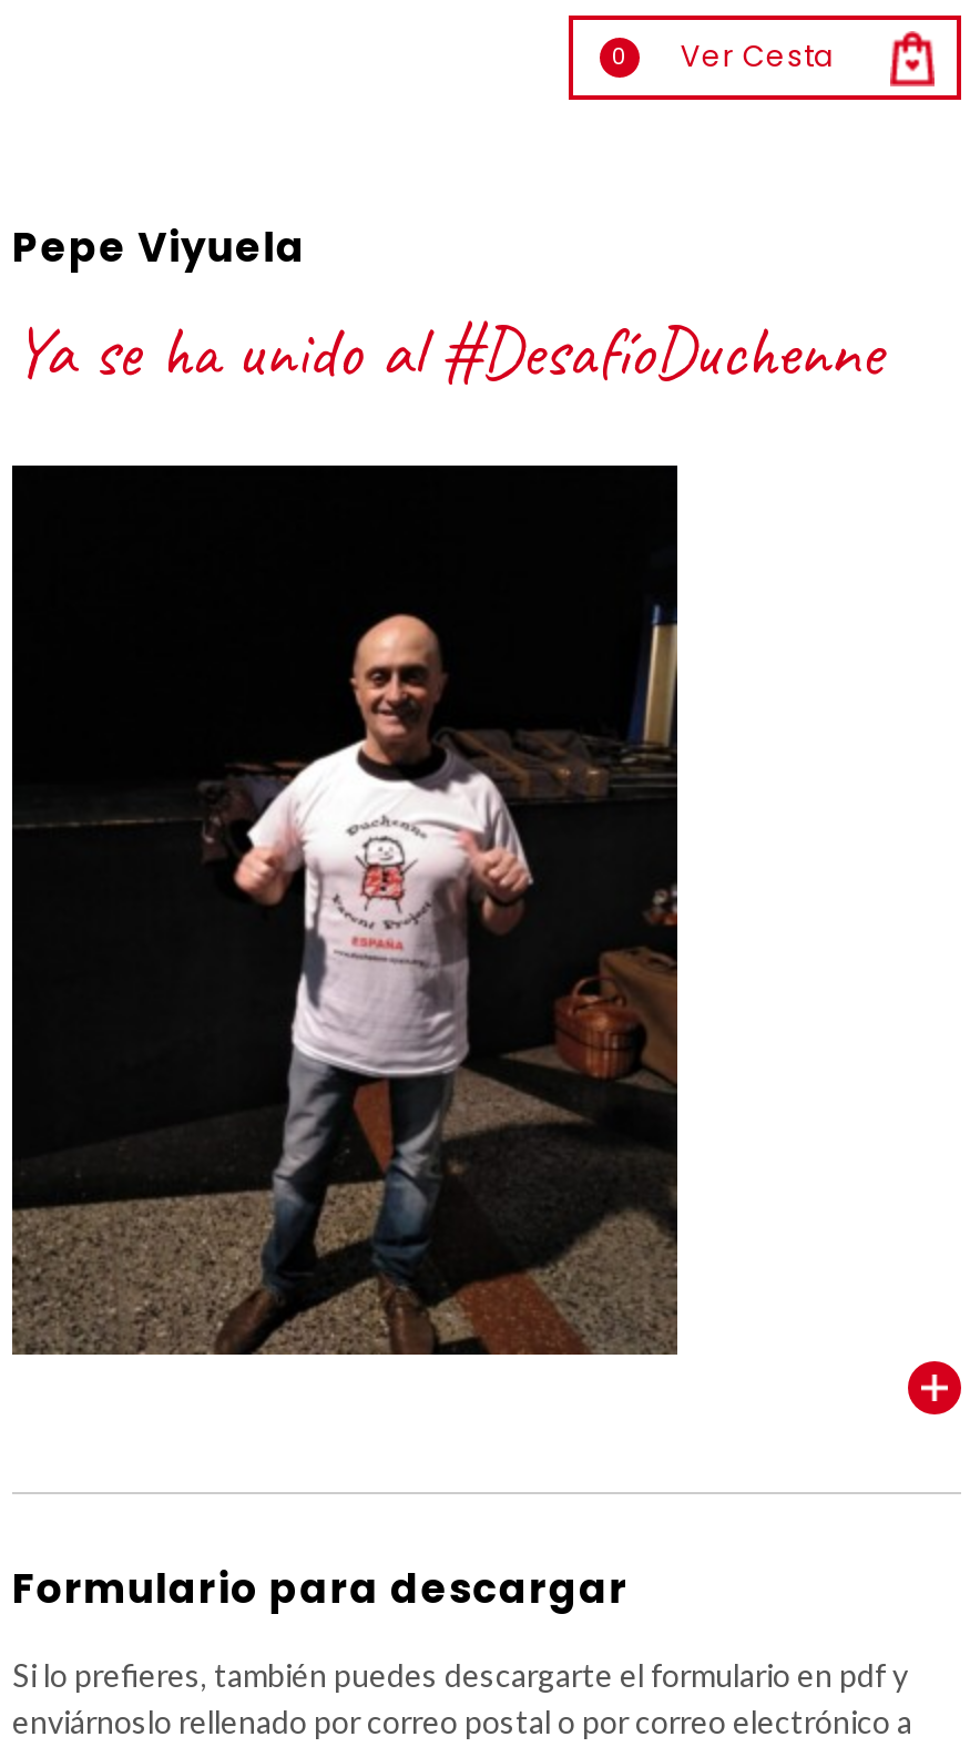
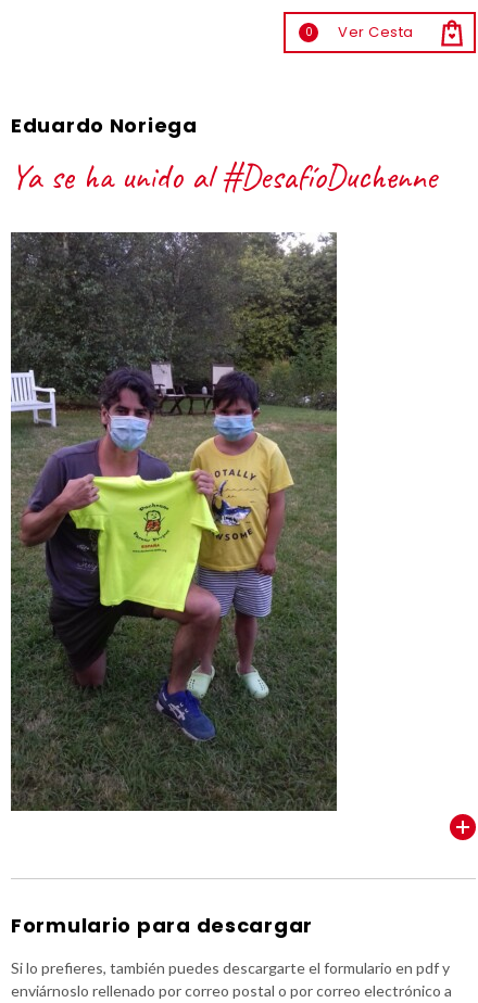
- Pepe Viyuela
+ Eduardo Noriega

- [image]
+ [image]
